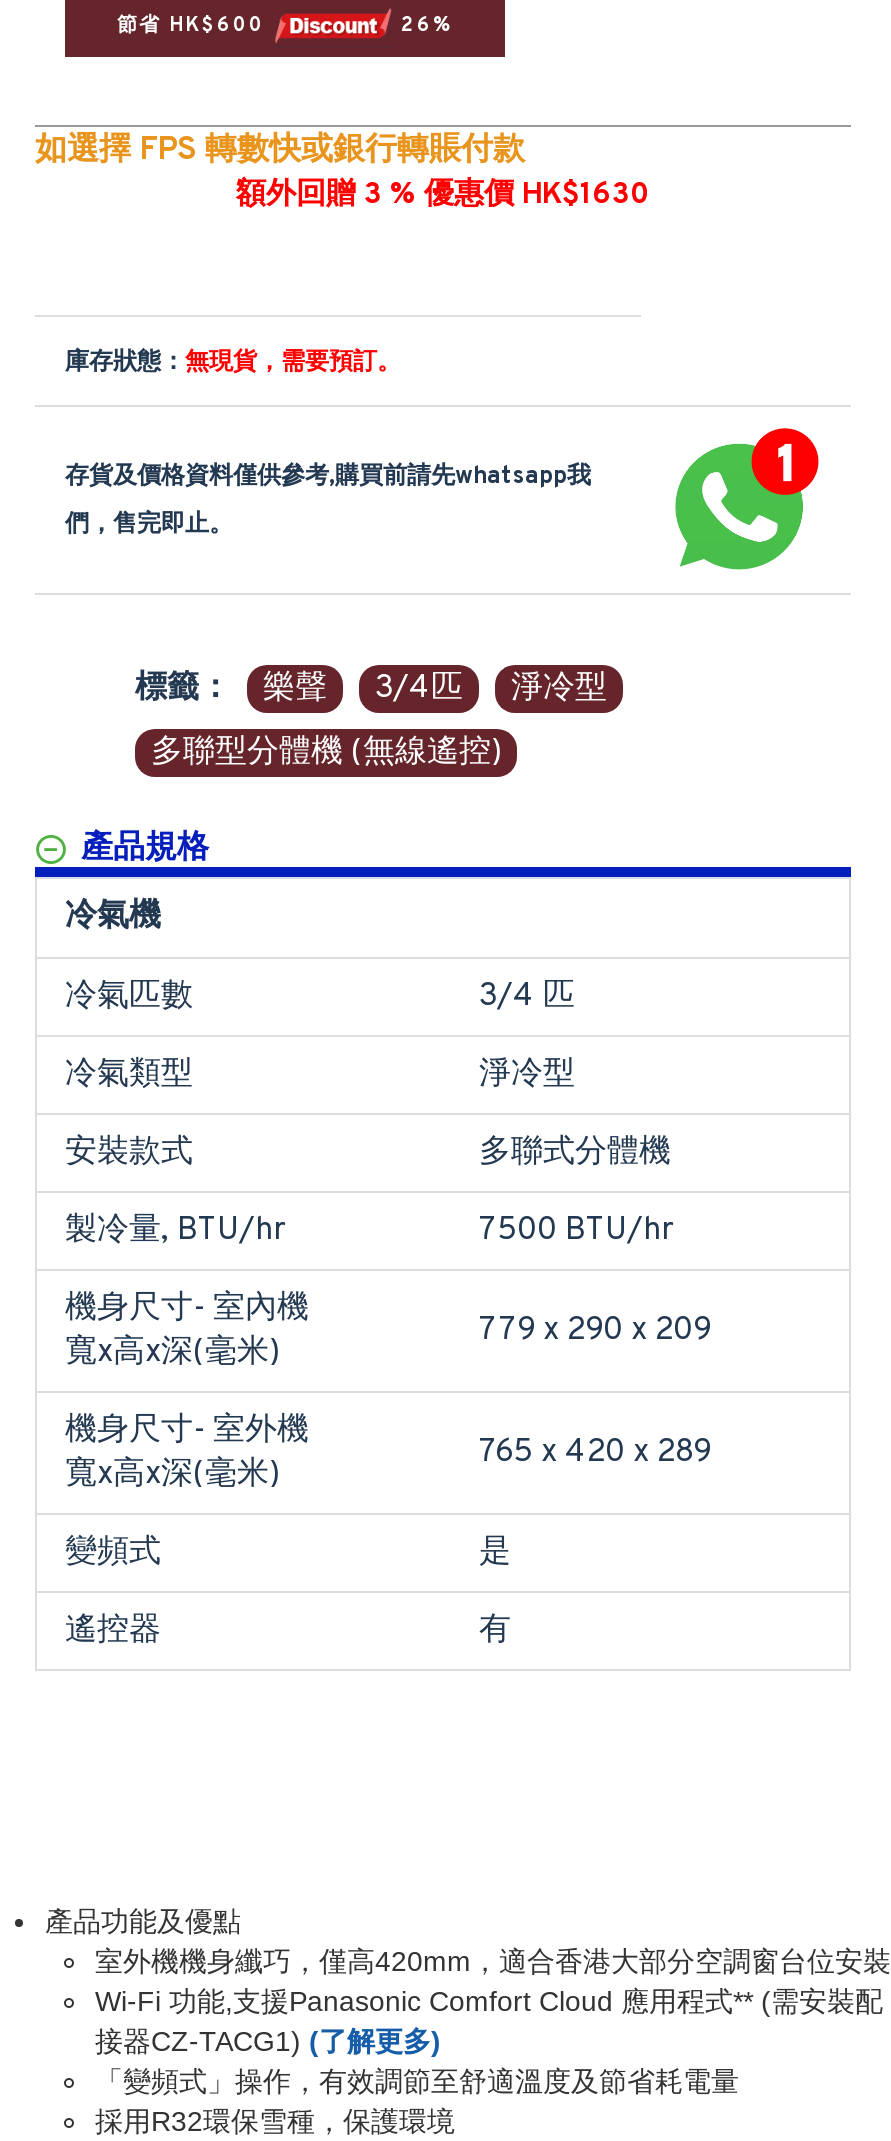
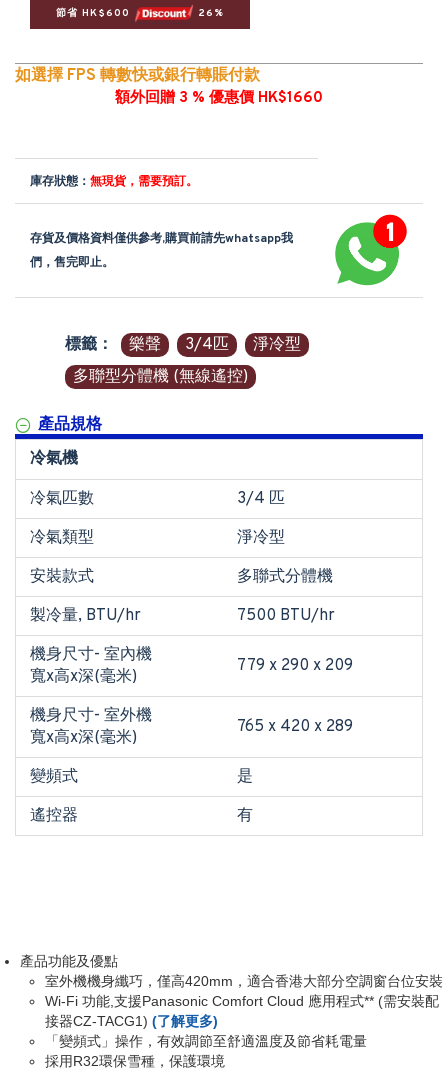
- 額外回贈 3 % 優惠價 HK$1630
+ 額外回贈 3 % 優惠價 HK$1660
